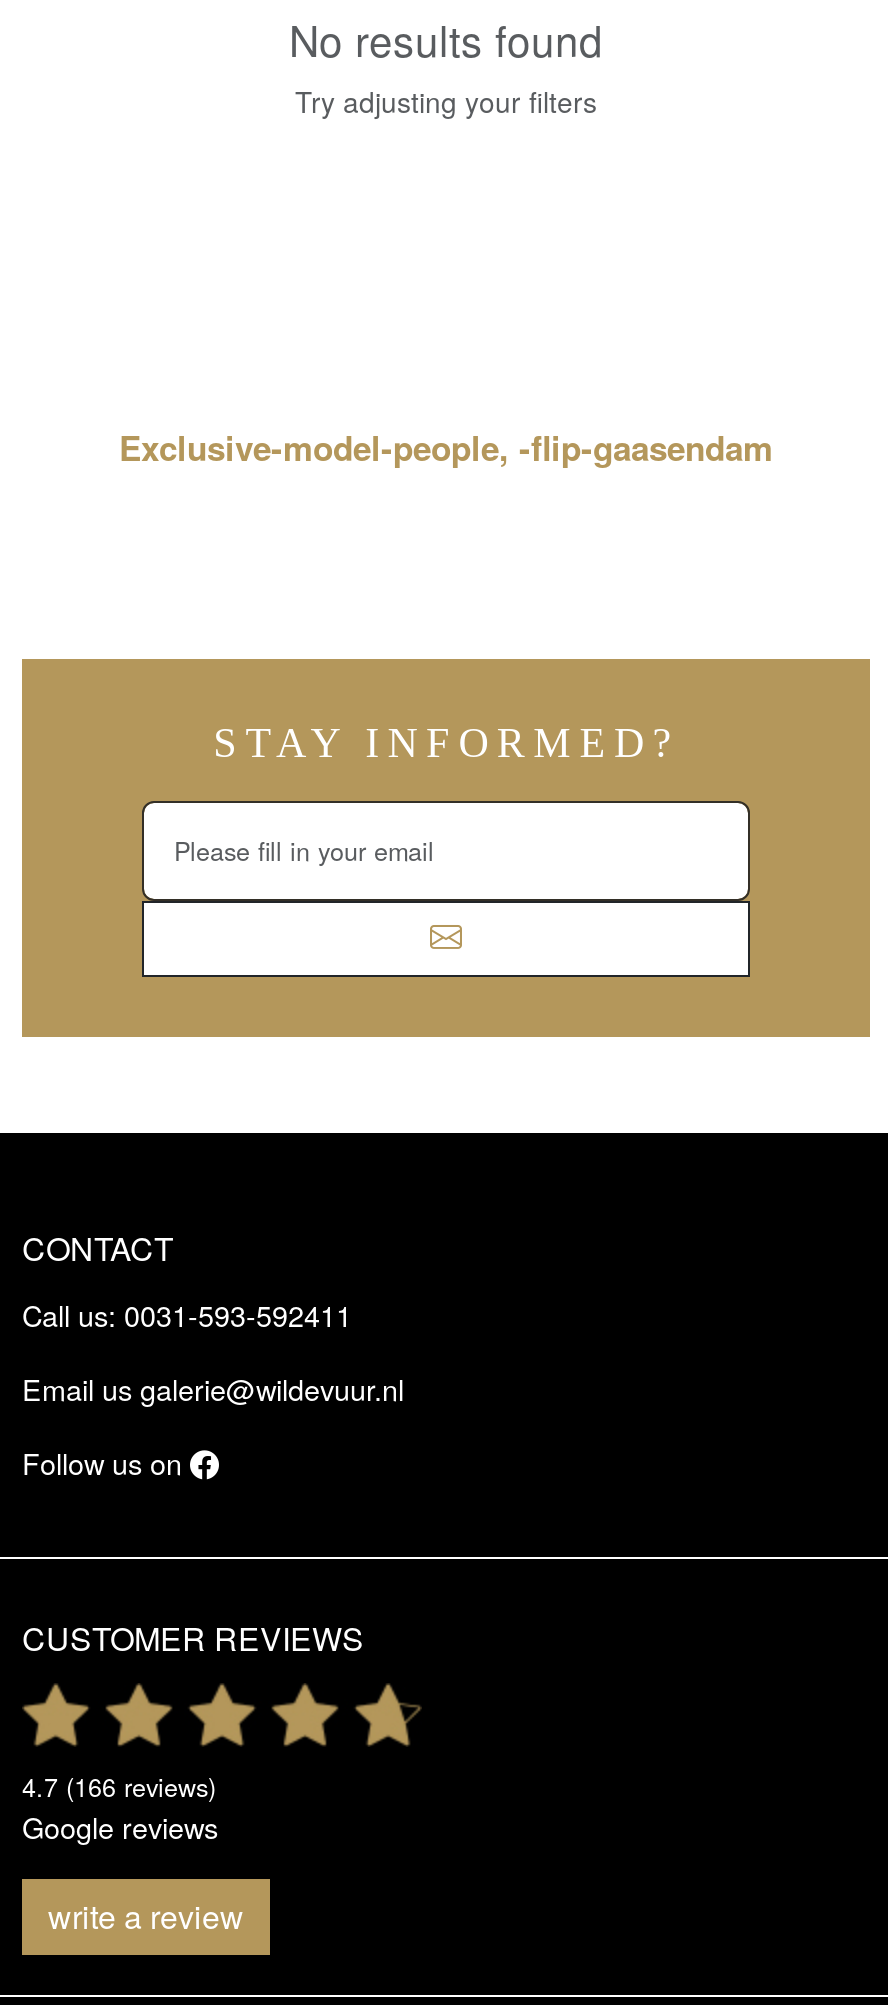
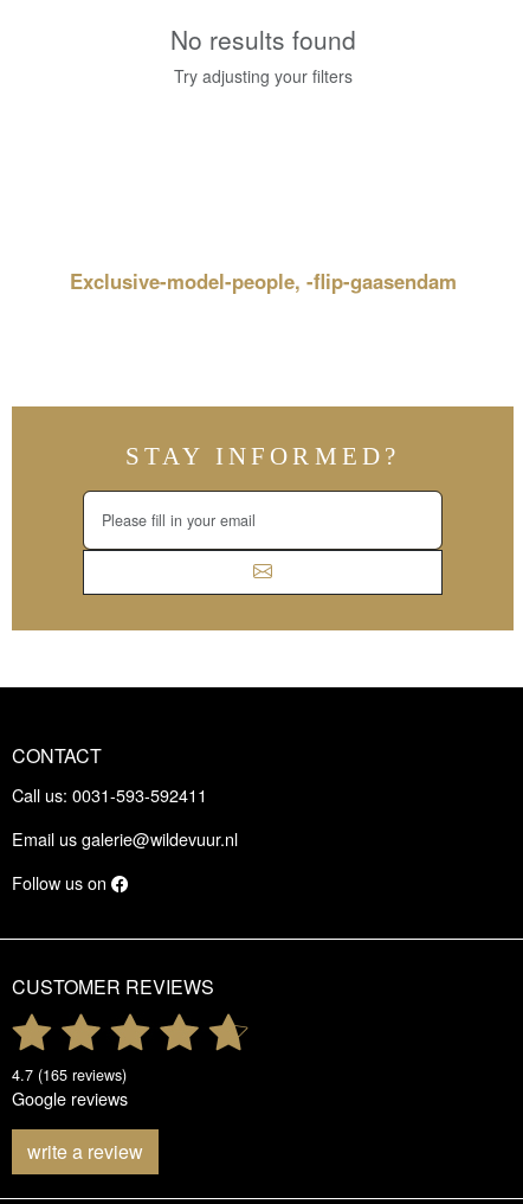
- 4.7 (166 reviews)
+ 4.7 (165 reviews)
